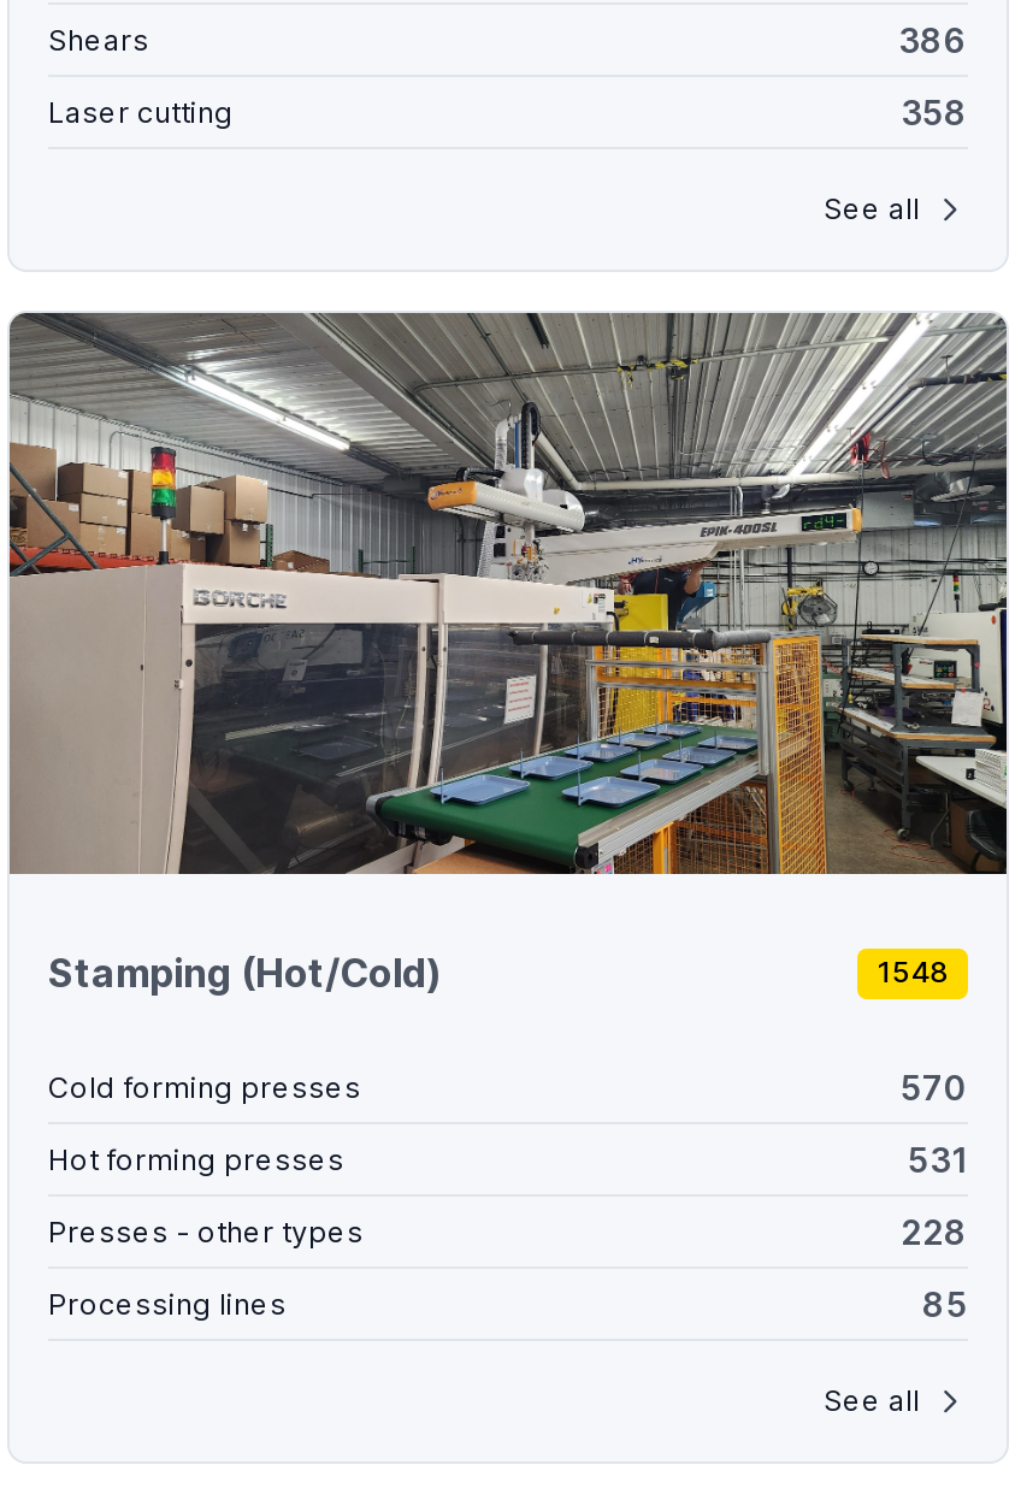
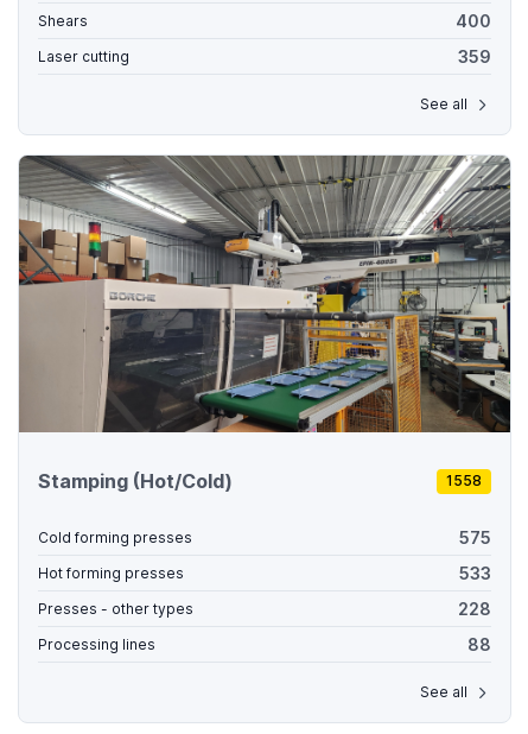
- 386
+ 400

- 358
+ 359

- 1548
+ 1558

- 570
+ 575

- 531
+ 533

- 85
+ 88
